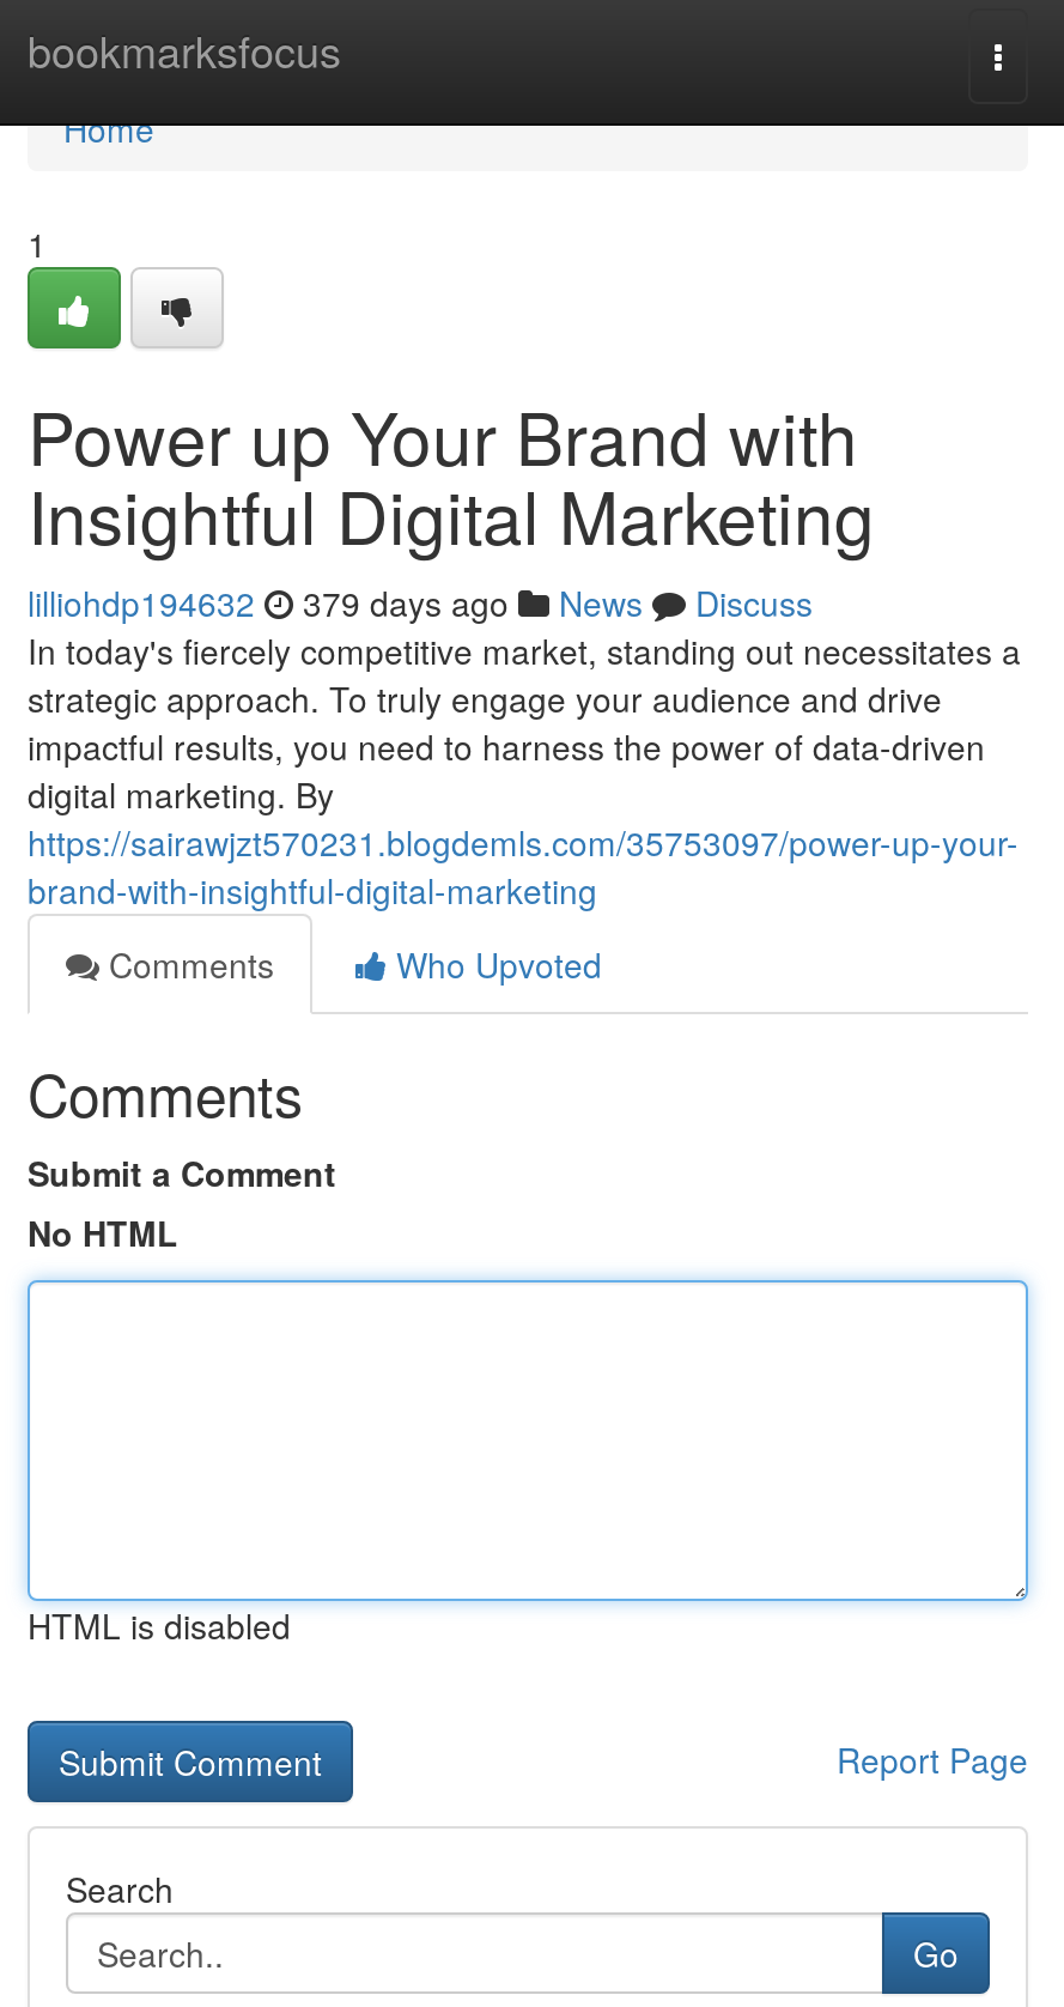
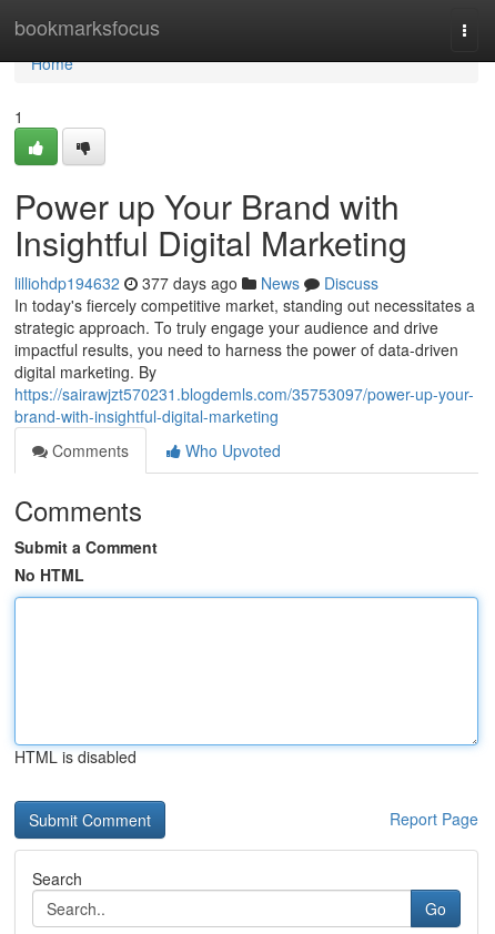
- lilliohdp194632 379 days ago News Discuss
+ lilliohdp194632 377 days ago News Discuss
